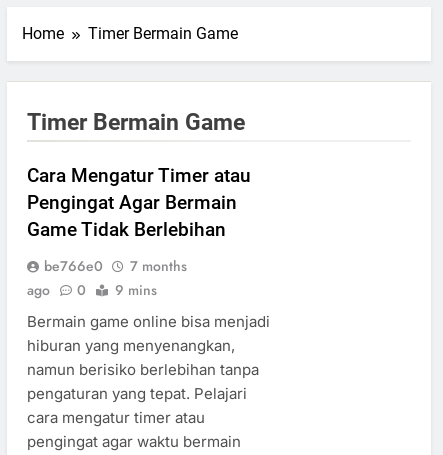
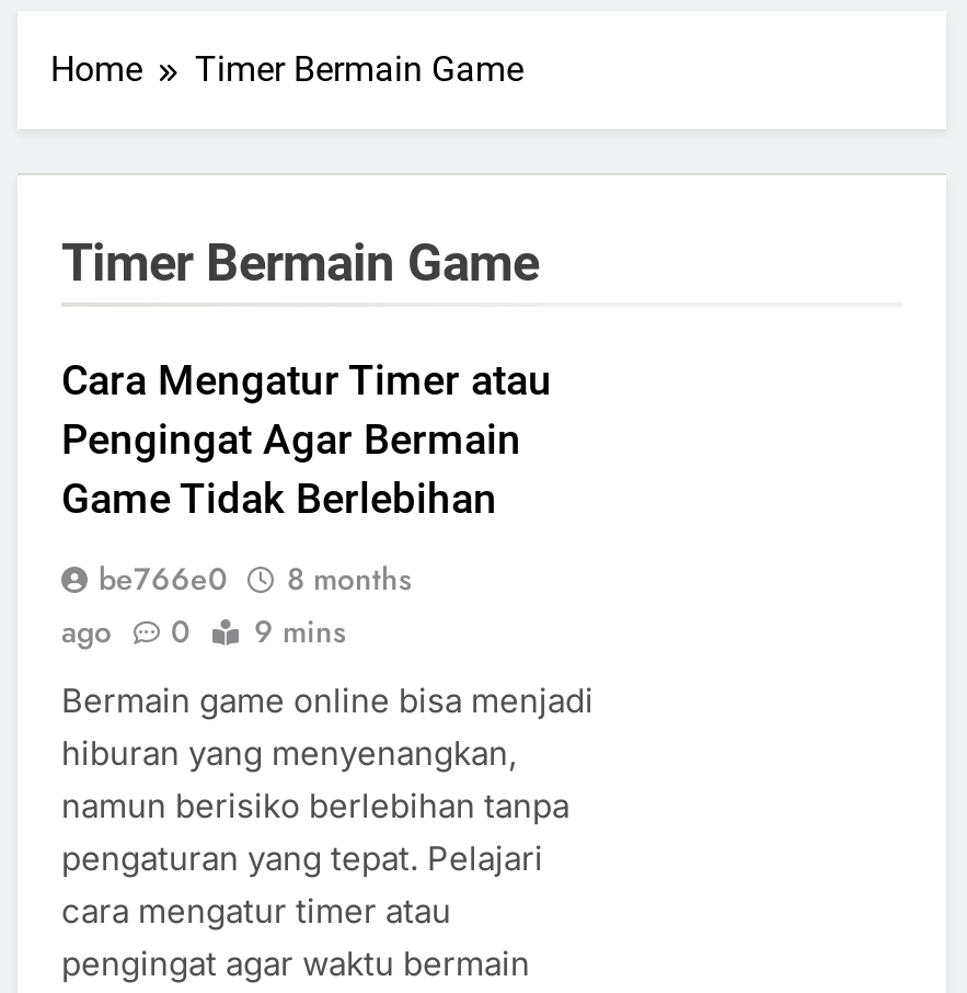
- be766e0 7 months
+ be766e0 8 months
